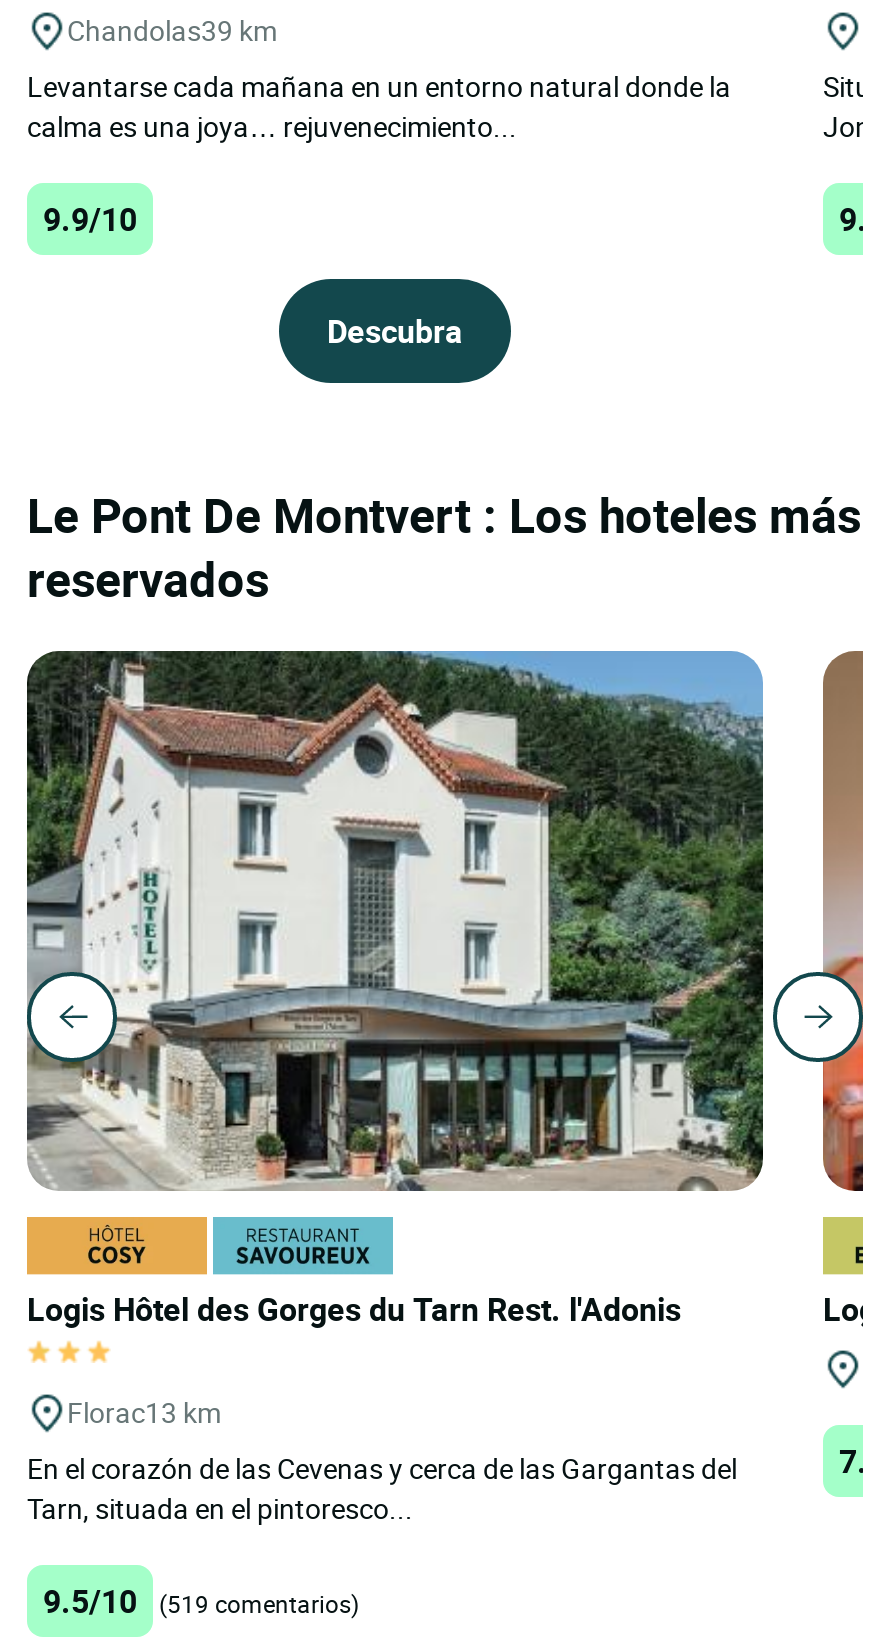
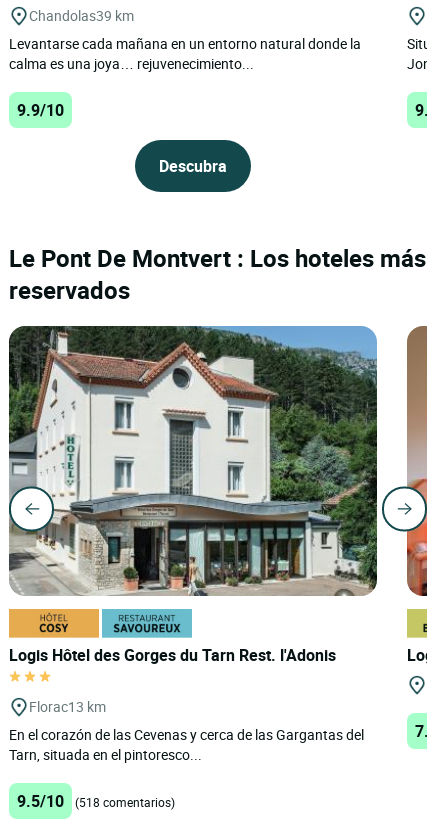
- 9.5/10 (519 comentarios)
+ 9.5/10 (518 comentarios)
